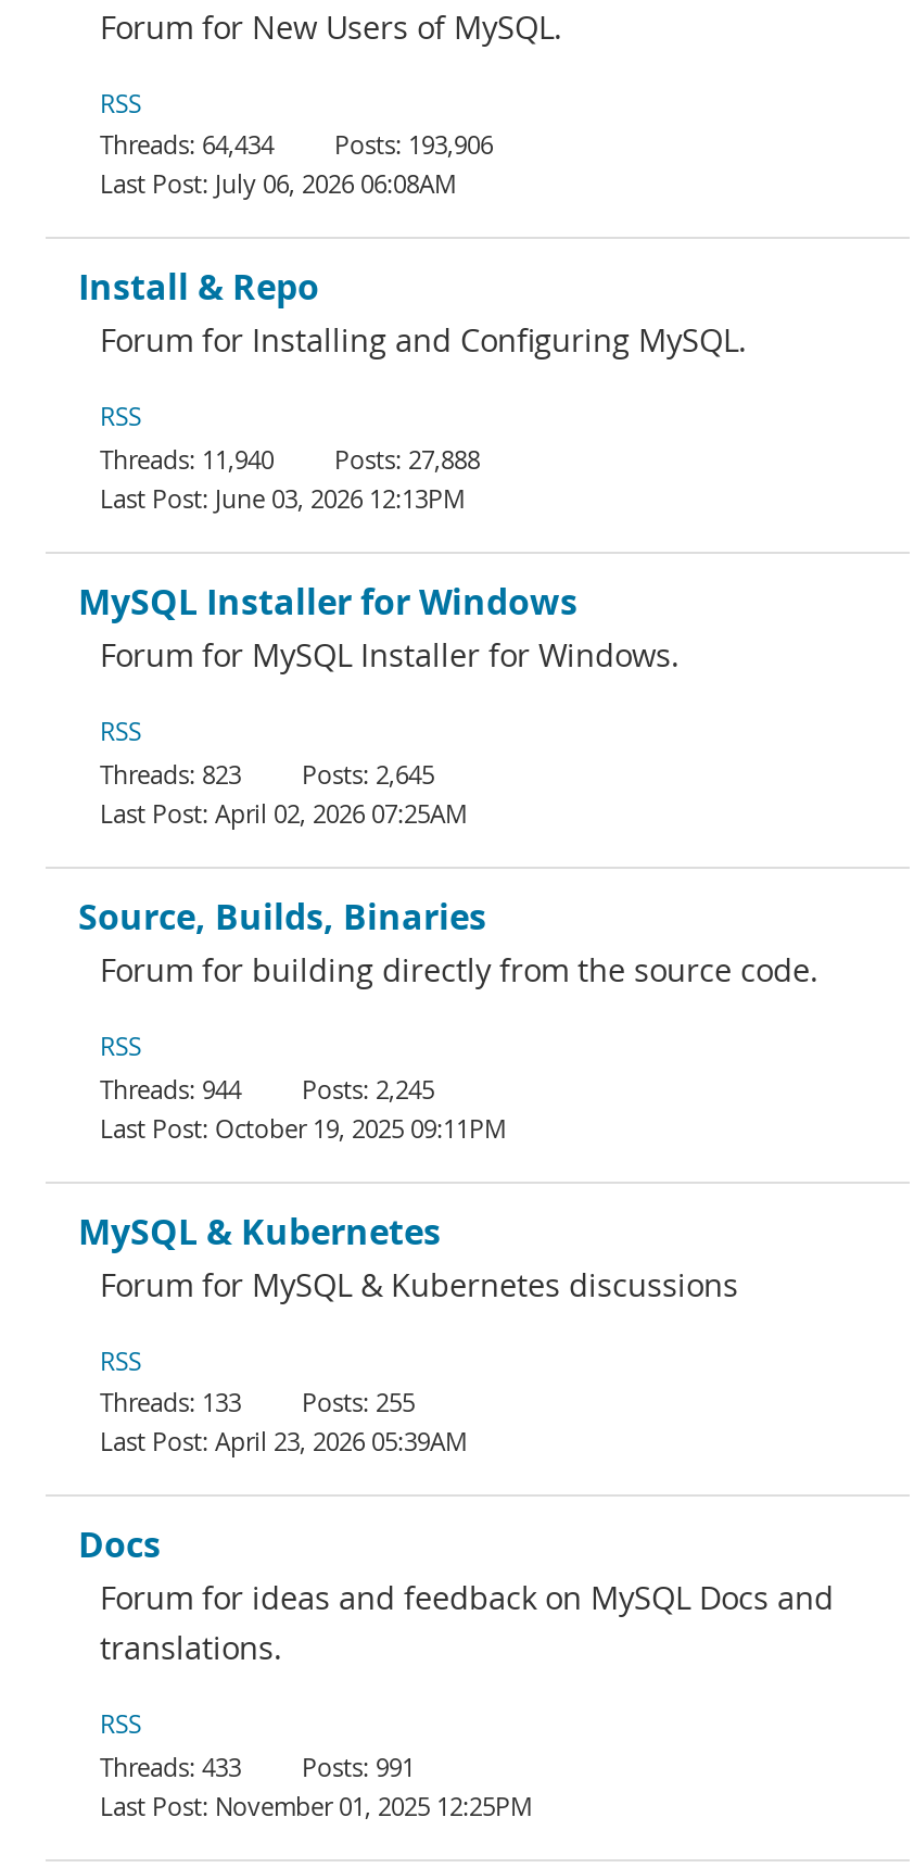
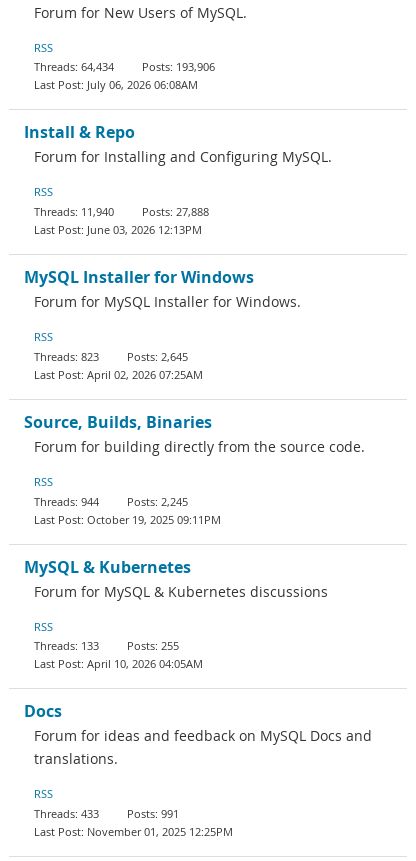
- April 23, 2026 05:39AM
+ April 10, 2026 04:05AM
